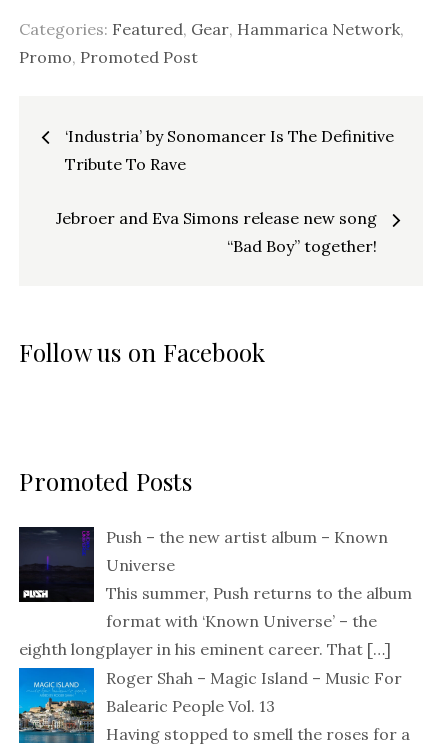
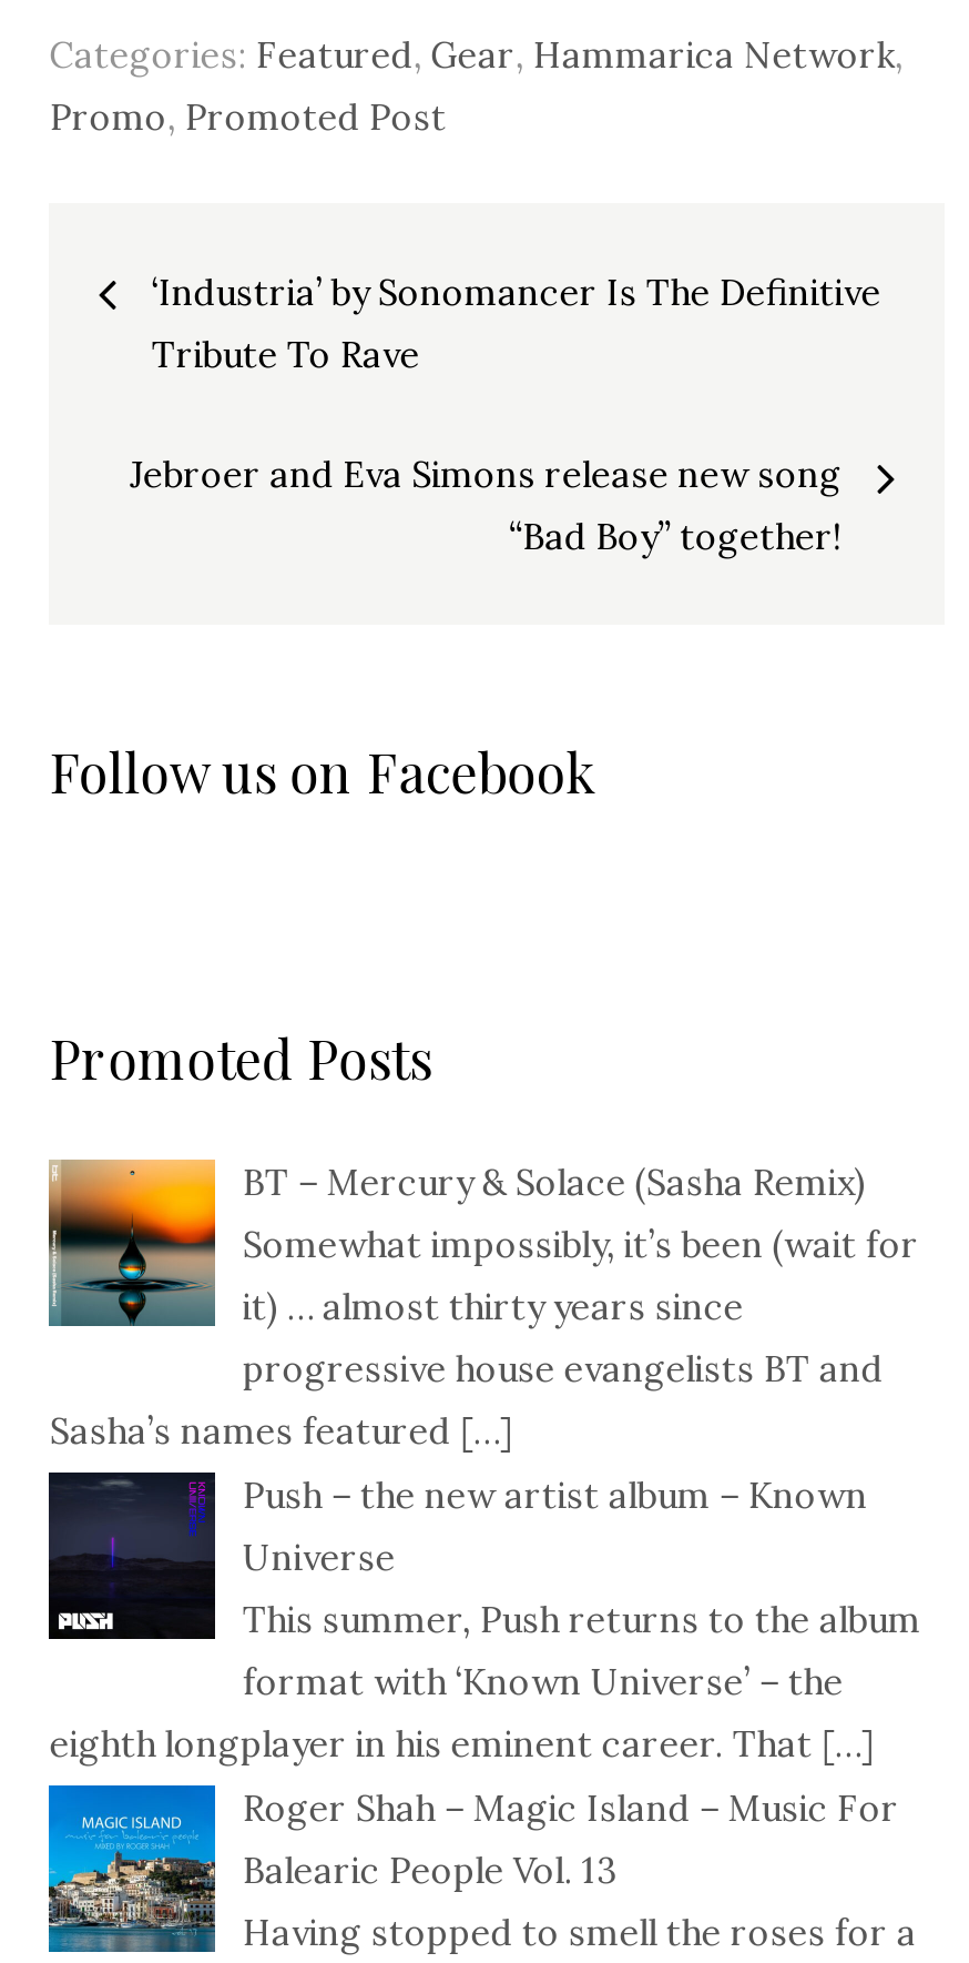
+ [image]
+ BT – Mercury & Solace (Sasha Remix)
+ Somewhat impossibly, it’s been (wait for
+ it) … almost thirty years since
+ progressive house evangelists BT and
+ Sasha’s names featured […]
